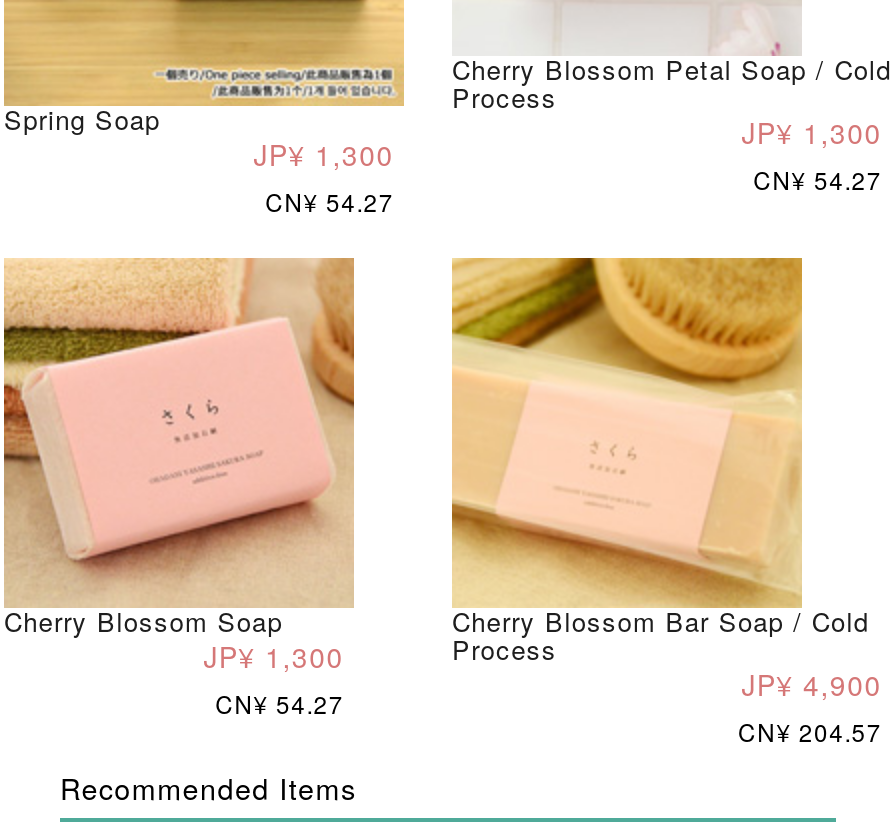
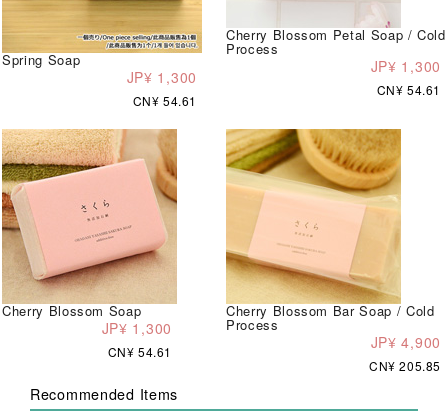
- CN¥ 54.27
+ CN¥ 54.61

- CN¥ 54.27
+ CN¥ 54.61

- CN¥ 54.27
+ CN¥ 54.61

- CN¥ 204.57
+ CN¥ 205.85
